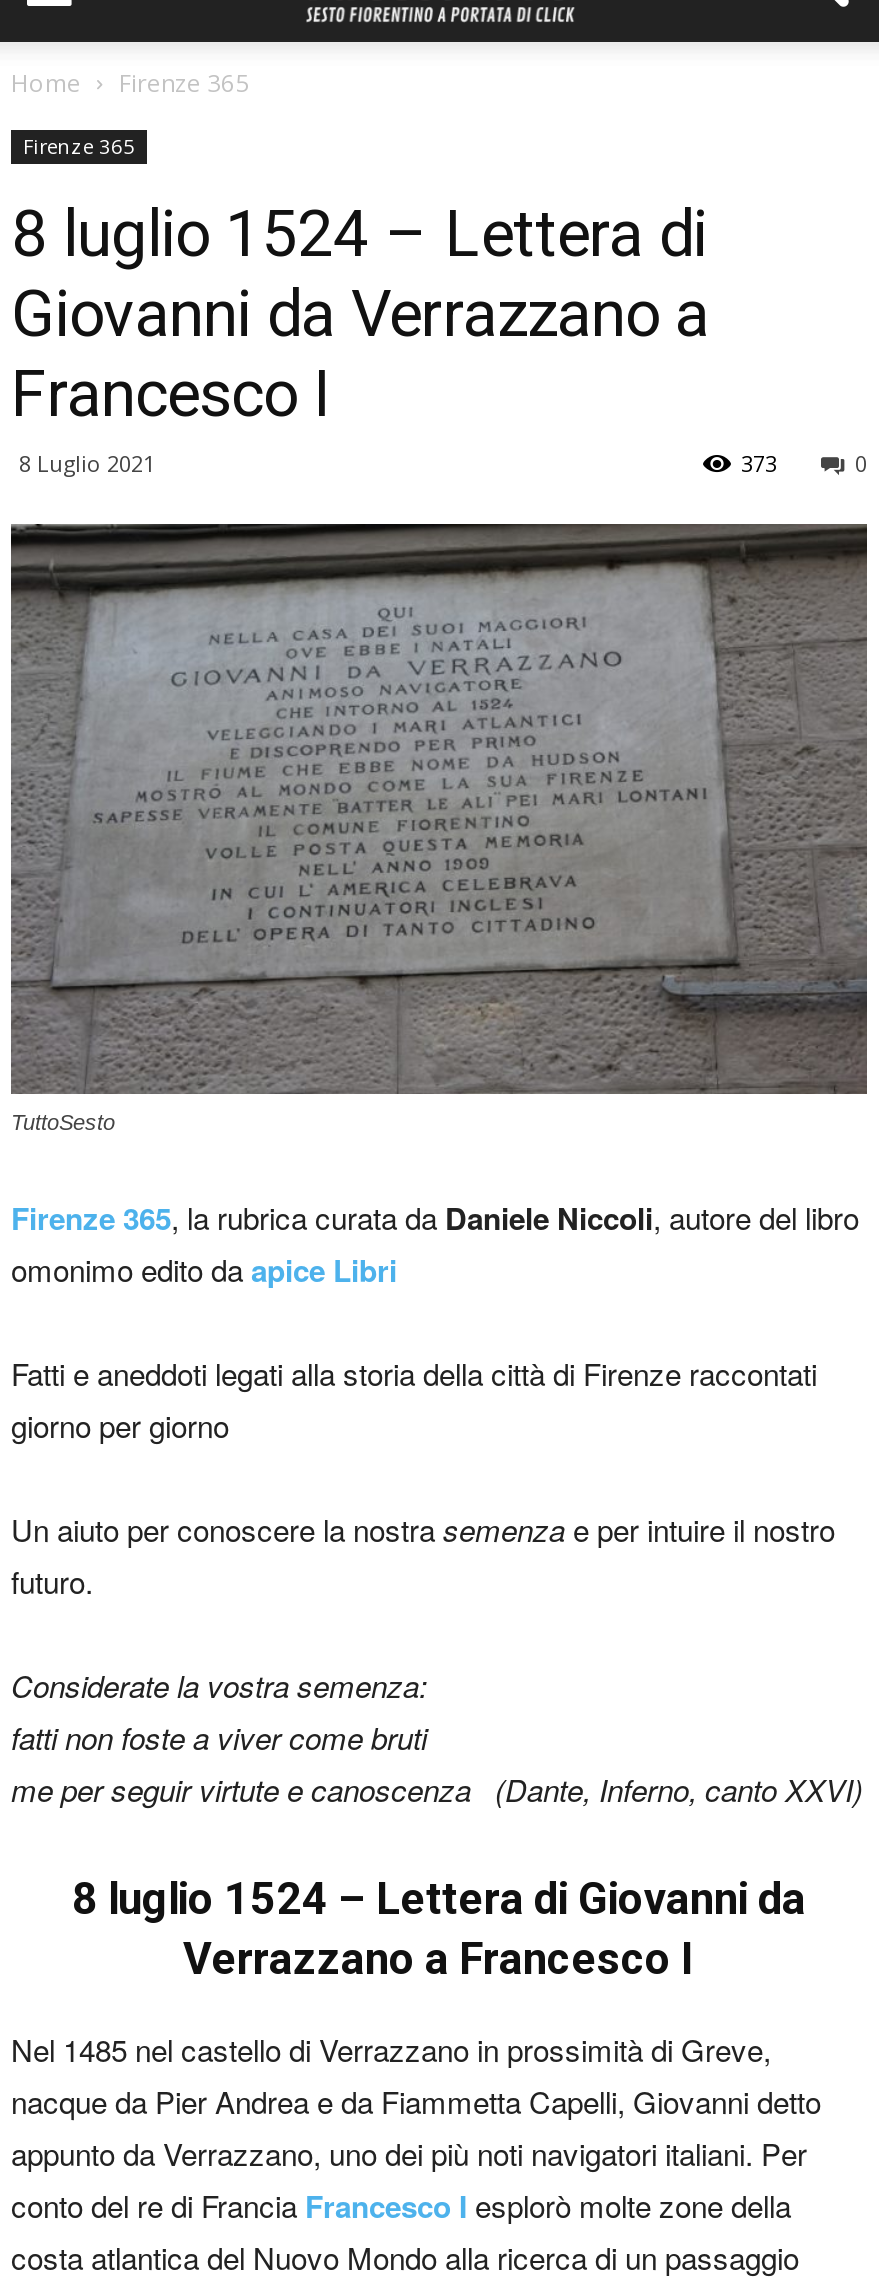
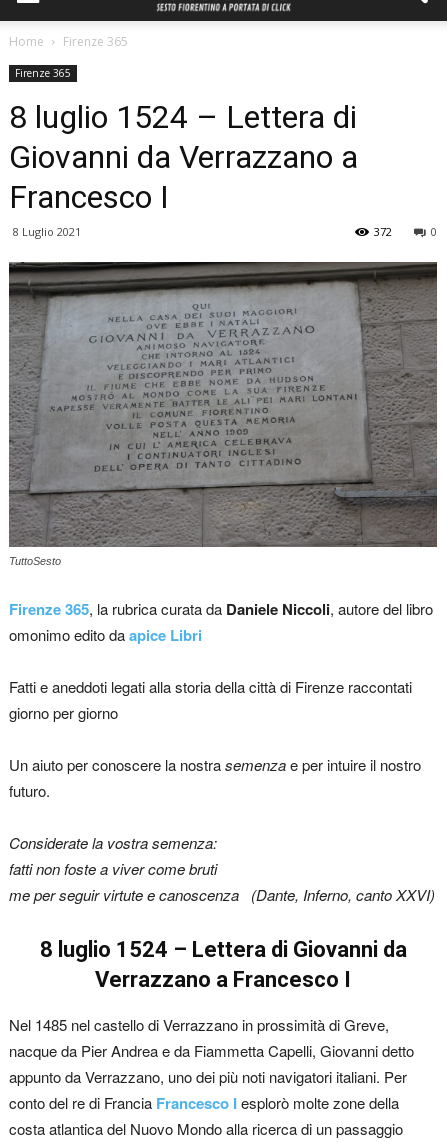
- 373
+ 372
